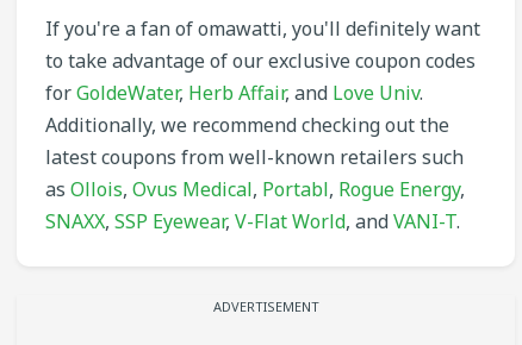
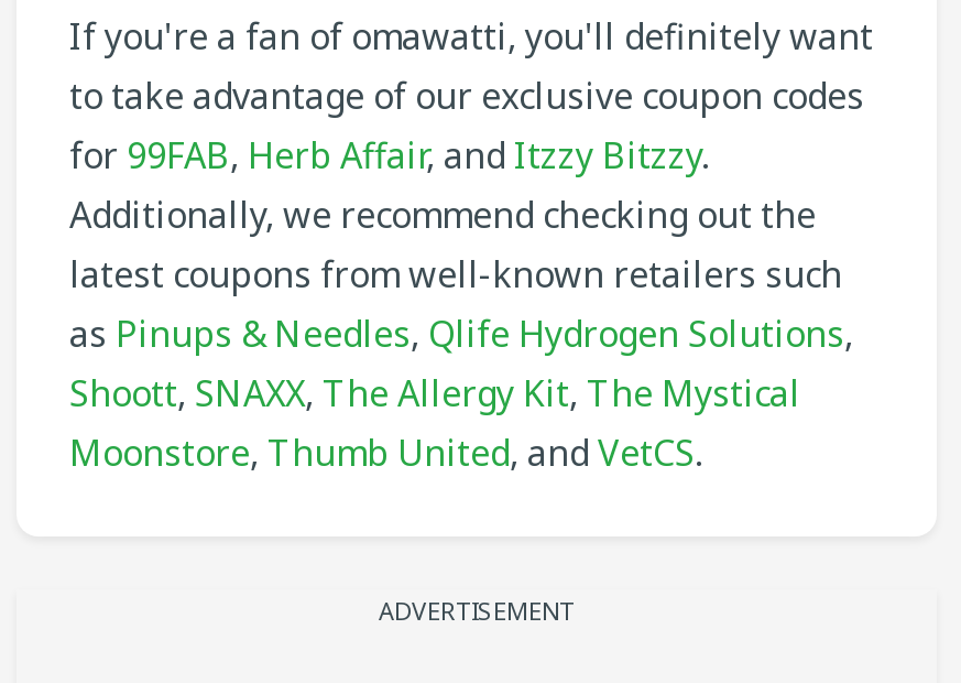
- for GoldeWater, Herb Affair, and Love Univ.
+ for 99FAB, Herb Affair, and Itzzy Bitzzy.

- as Ollois, Ovus Medical, Portabl, Rogue Energy,
- SNAXX, SSP Eyewear, V-Flat World, and VANI-T.
+ as Pinups & Needles, Qlife Hydrogen Solutions,
+ Shoott, SNAXX, The Allergy Kit, The Mystical
+ Moonstore, Thumb United, and VetCS.
